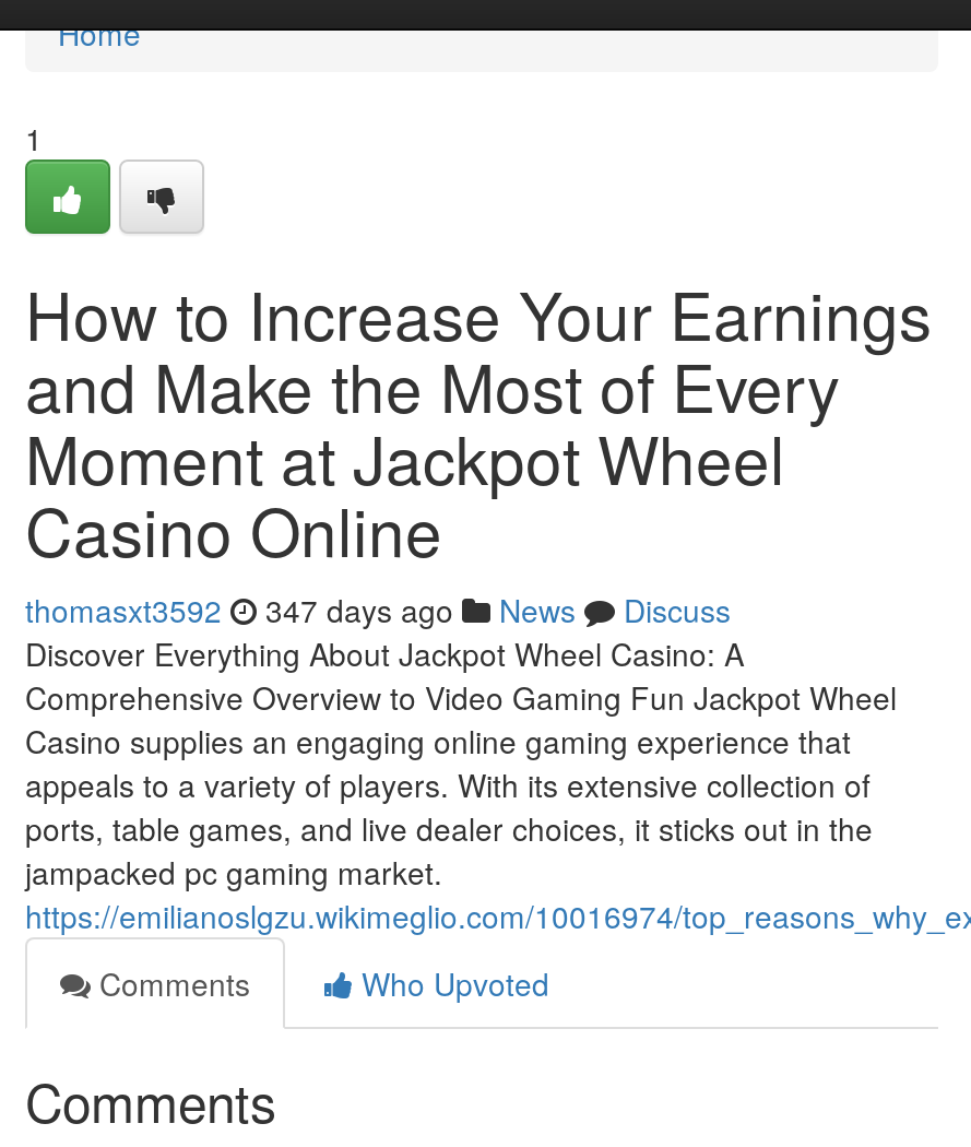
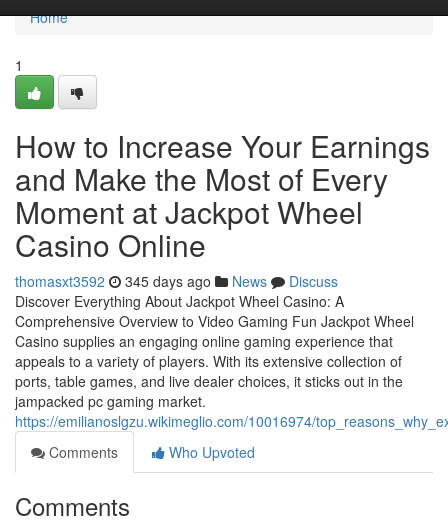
- thomasxt3592 347 days ago News Discuss
+ thomasxt3592 345 days ago News Discuss
